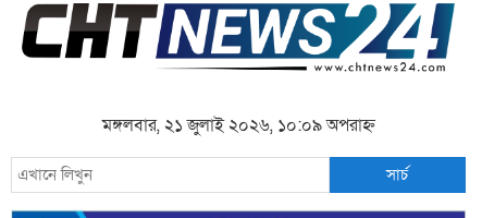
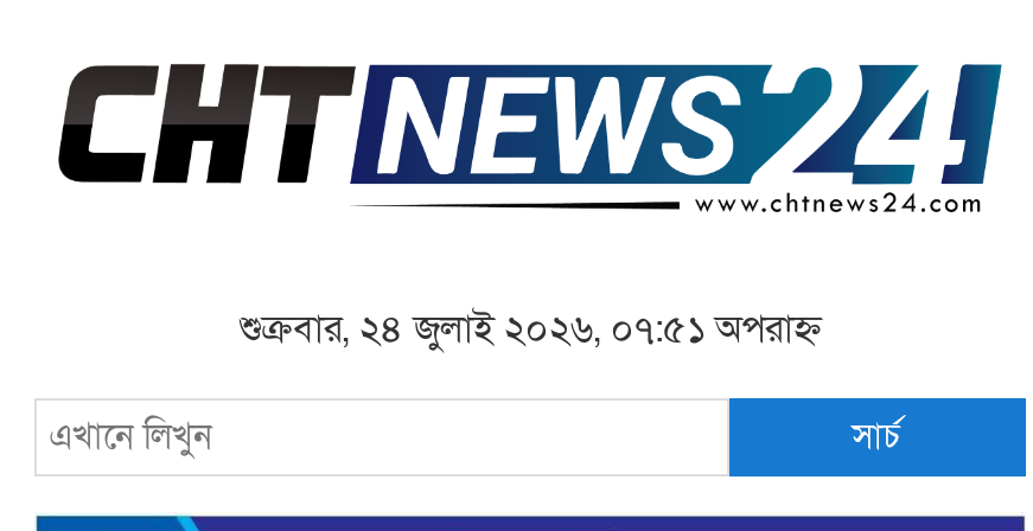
- মঙ্গলবার, ২১ জুলাই ২০২৬, ১০:০৯ অপরাহ্ন
+ শুক্রবার, ২৪ জুলাই ২০২৬, ০৭:৫১ অপরাহ্ন
